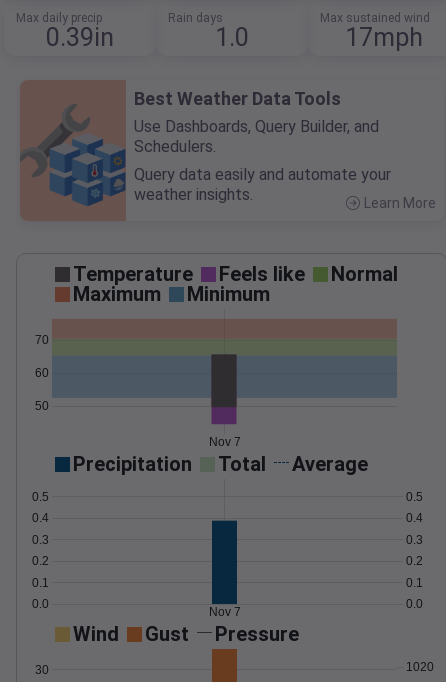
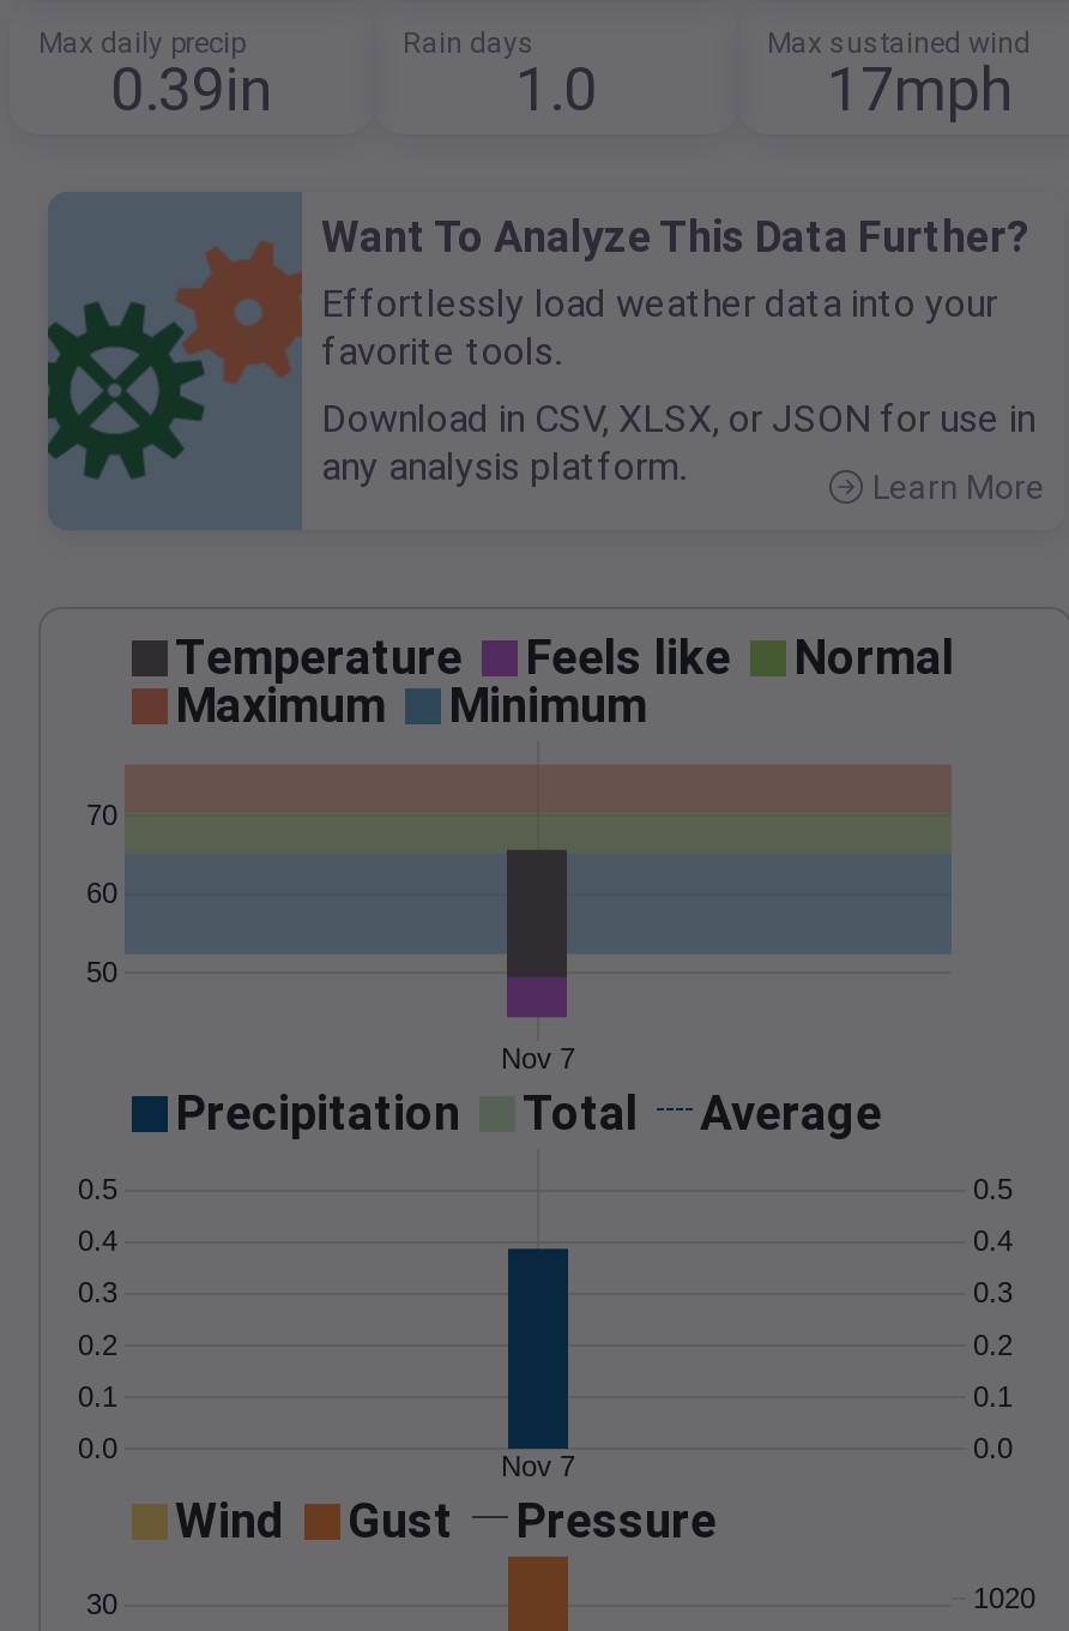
- [image]
- Best Weather Data Tools
- Use Dashboards, Query Builder, and
- Schedulers.
+ [image]
+ Want To Analyze This Data Further?
+ Effortlessly load weather data into your
+ favorite tools.

- Query data easily and automate your
- weather insights.
+ Download in CSV, XLSX, or JSON for use in
+ any analysis platform.
